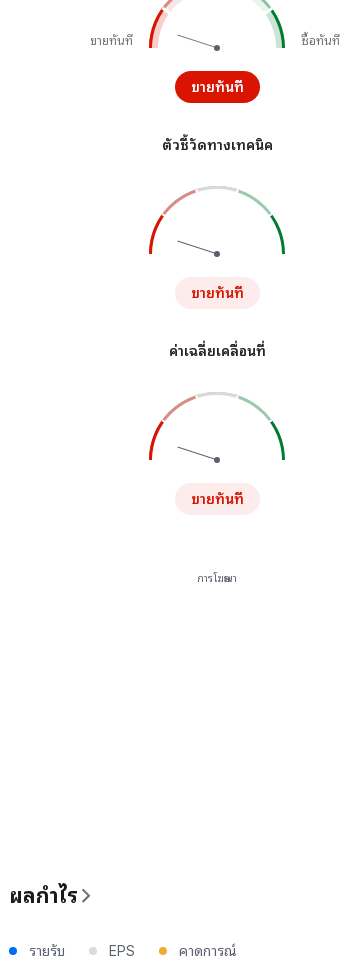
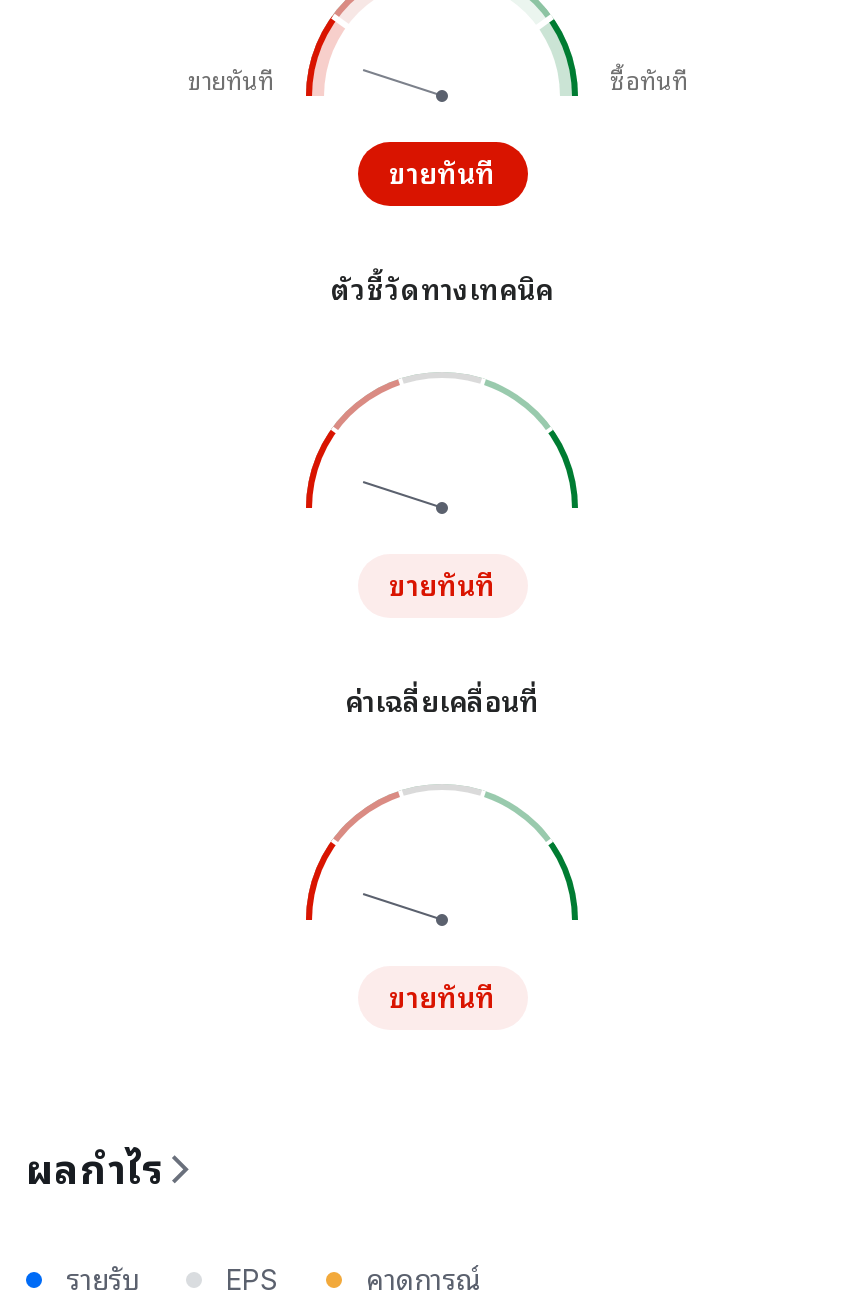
- การโฆษณา
